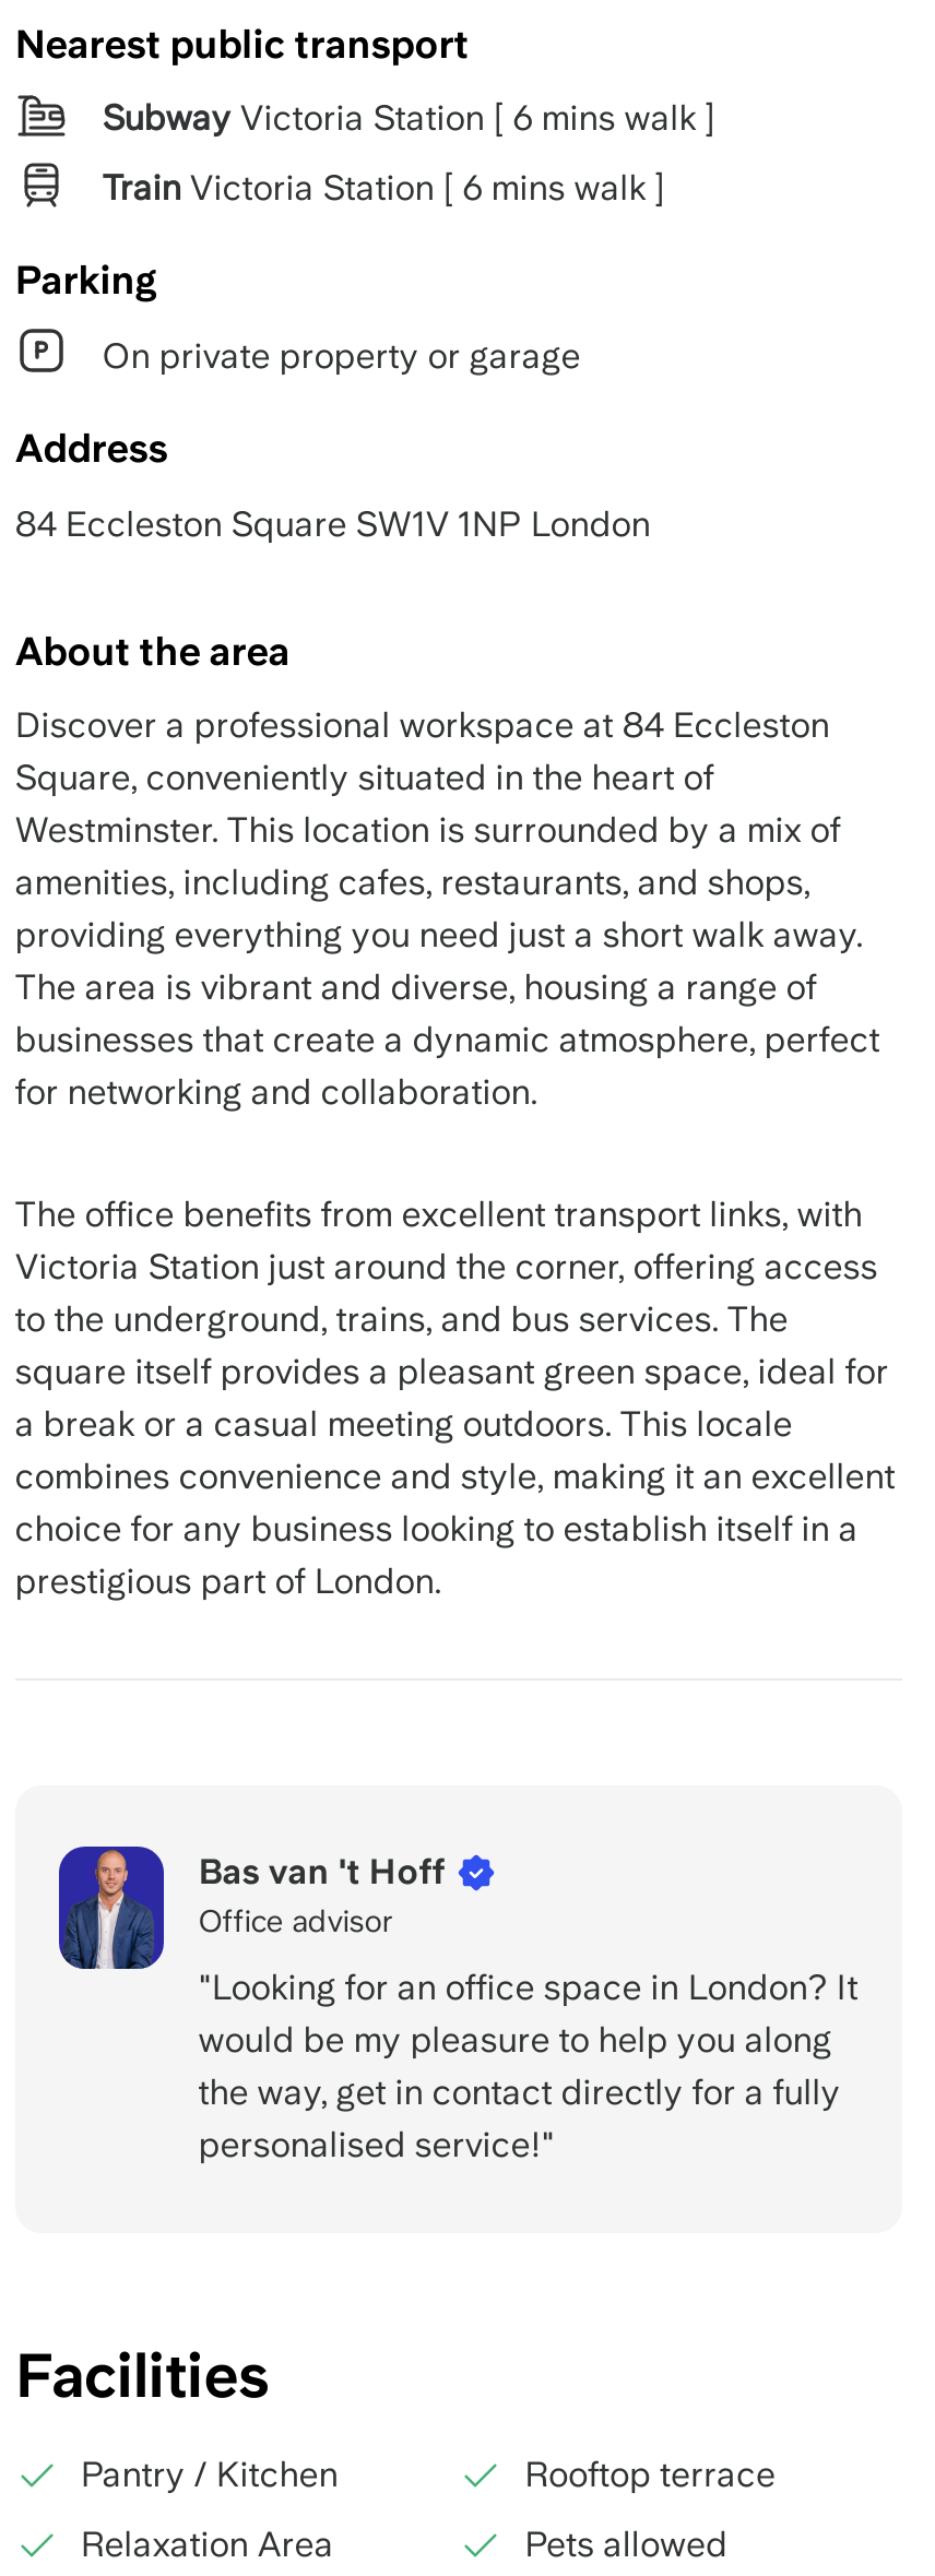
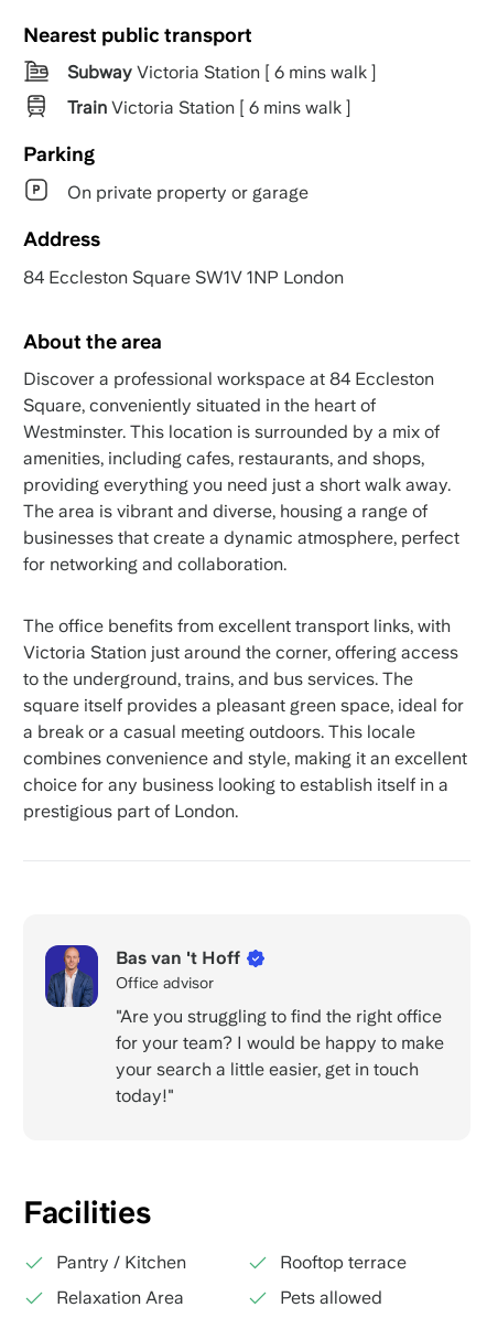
- "Looking for an office space in London? It
- would be my pleasure to help you along
- the way, get in contact directly for a fully
- personalised service!"
+ "Are you struggling to find the right office
+ for your team? I would be happy to make
+ your search a little easier, get in touch
+ today!"
